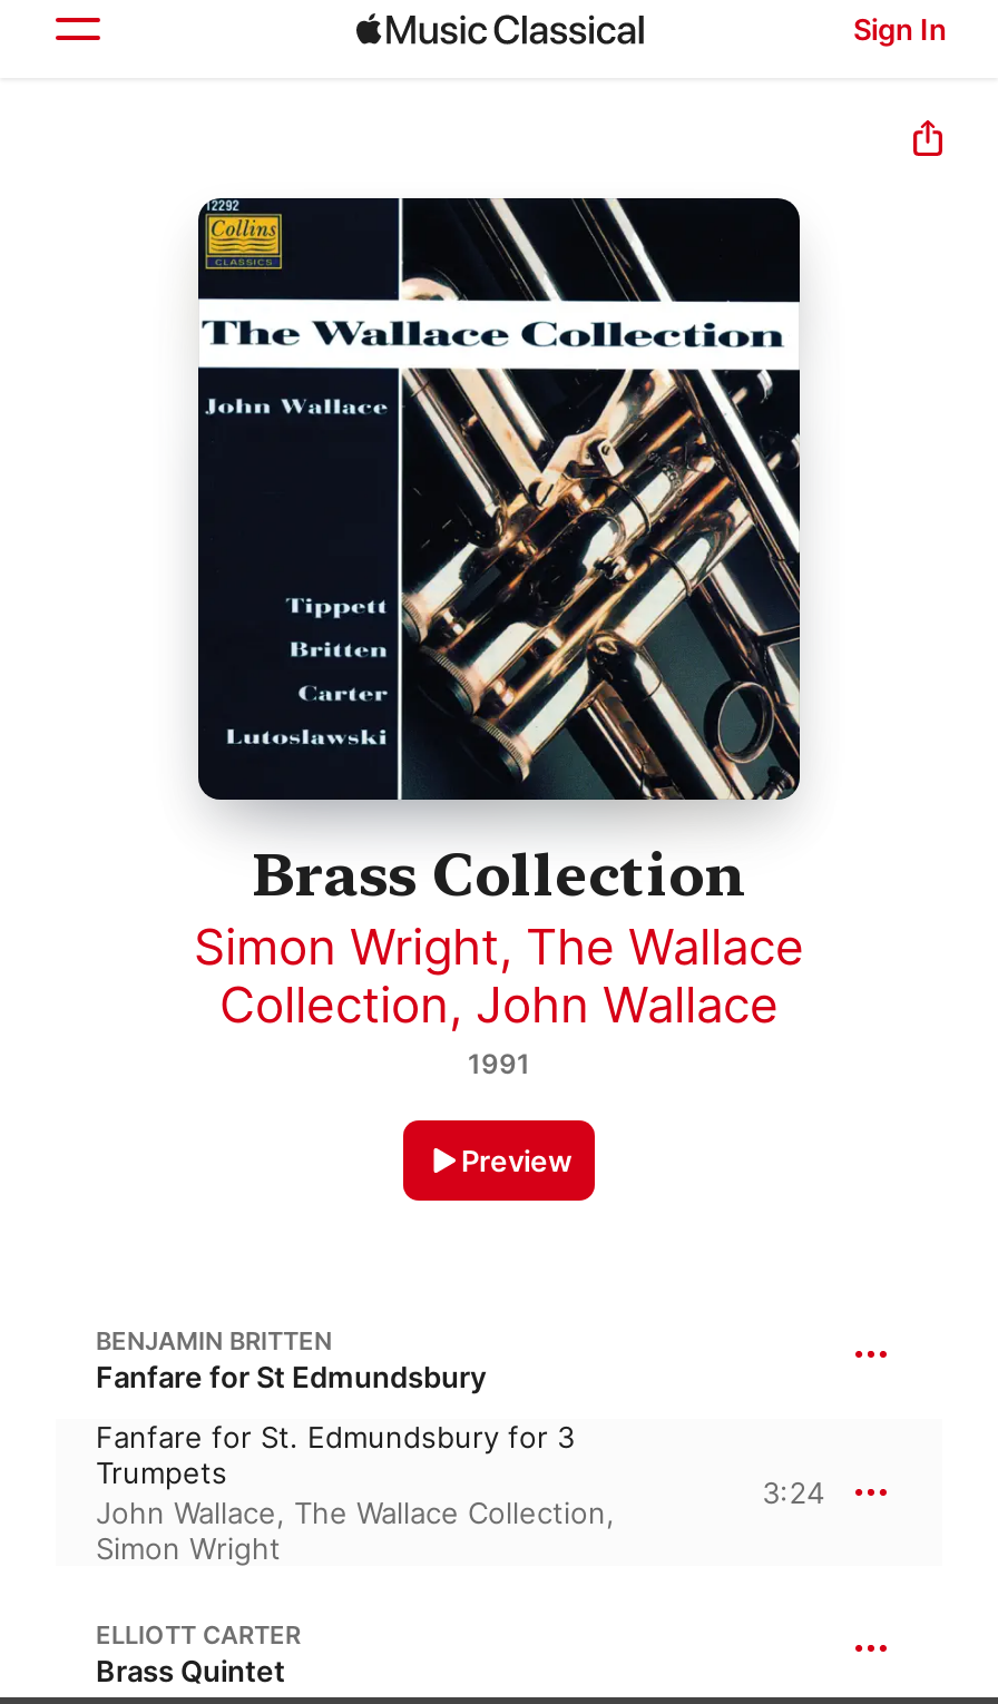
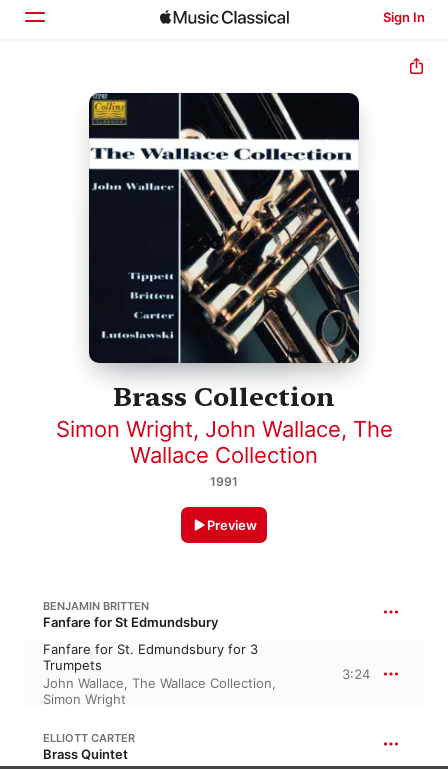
- Simon Wright, The Wallace
- Collection, John Wallace
+ Simon Wright, John Wallace, The
+ Wallace Collection
